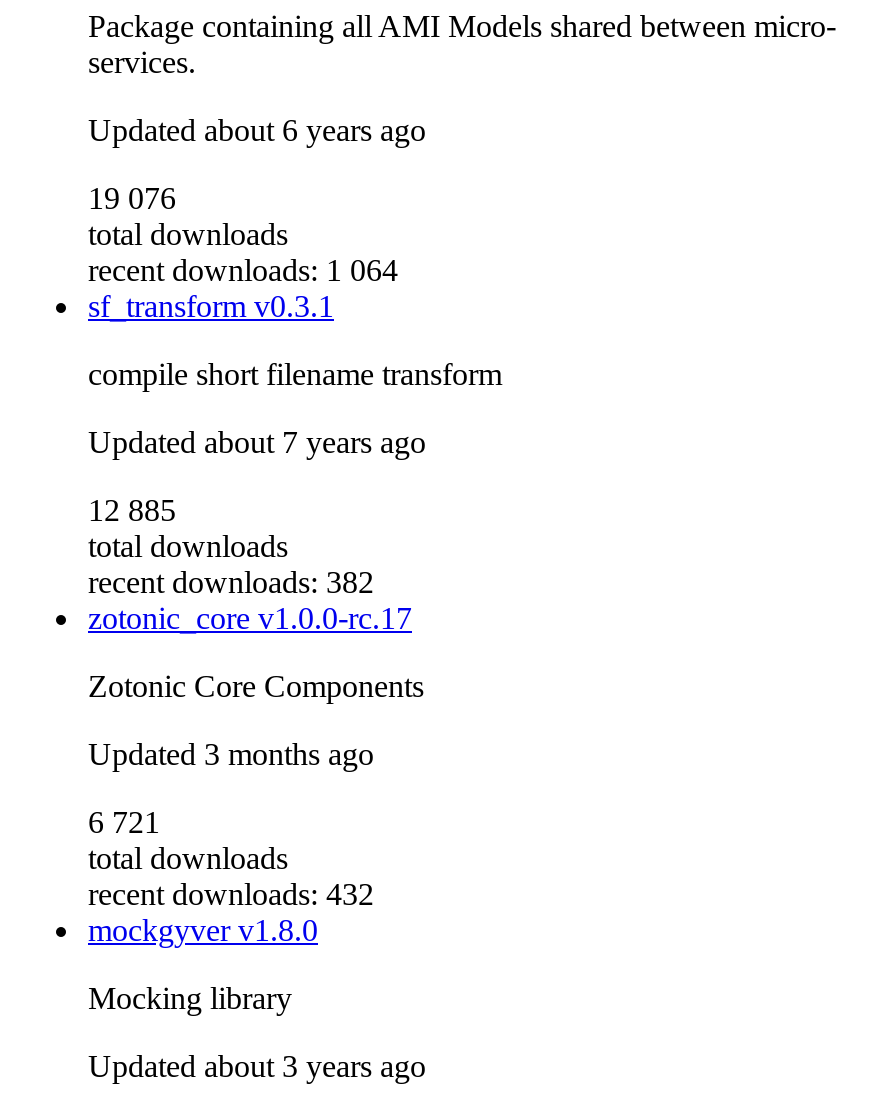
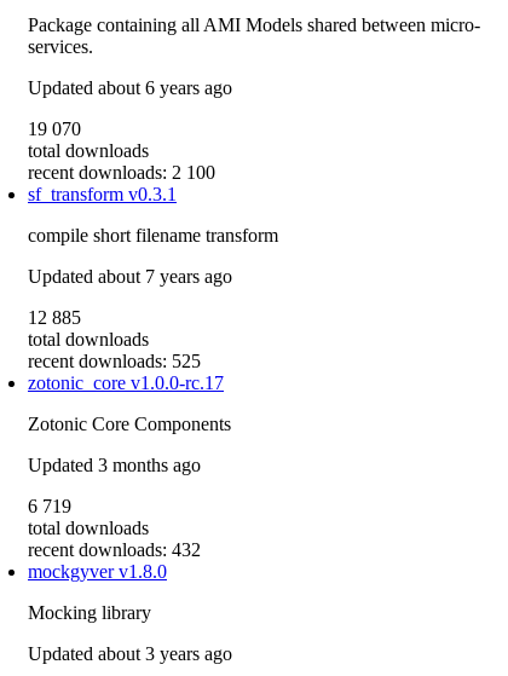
- 19 076
+ 19 070

- recent downloads: 1 064
+ recent downloads: 2 100

- recent downloads: 382
+ recent downloads: 525

- 6 721
+ 6 719
